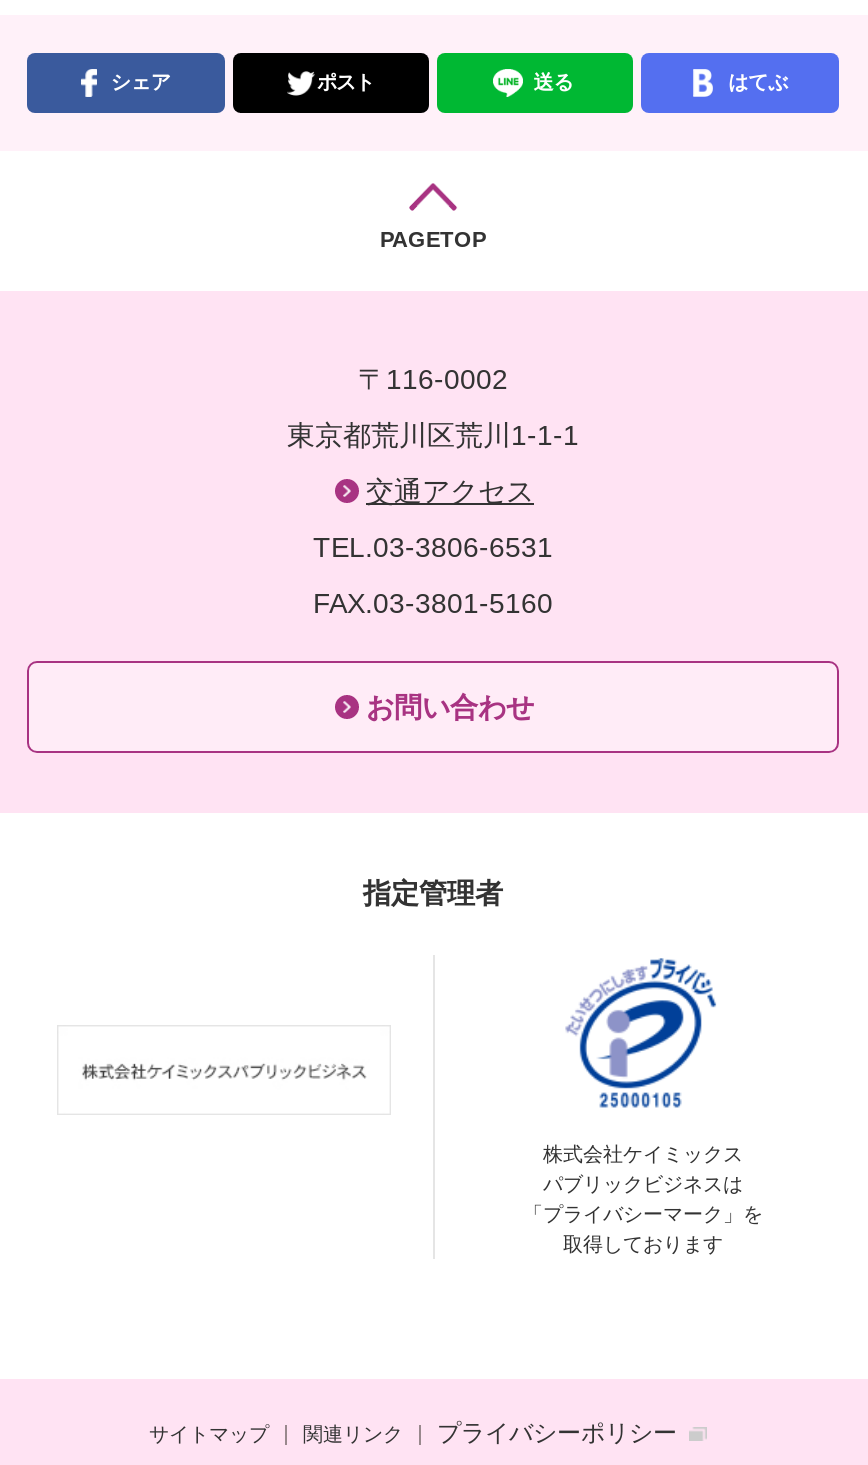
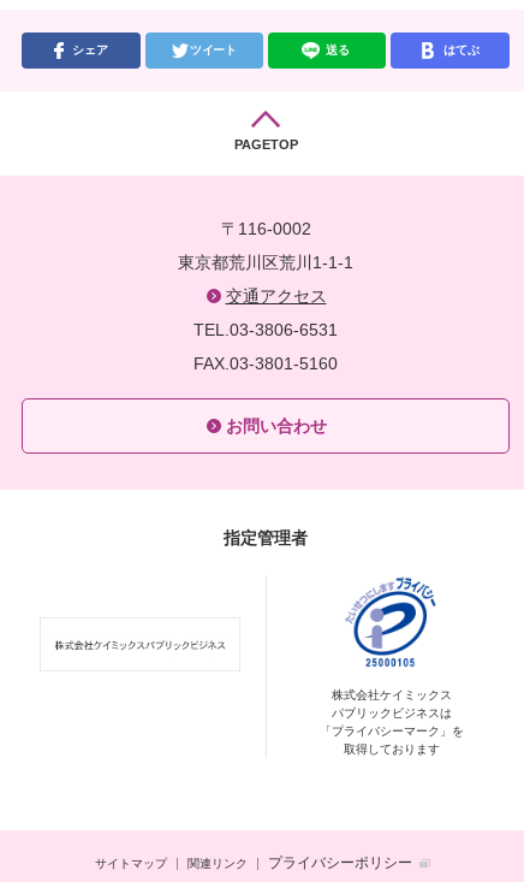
- ポスト
+ ツイート
